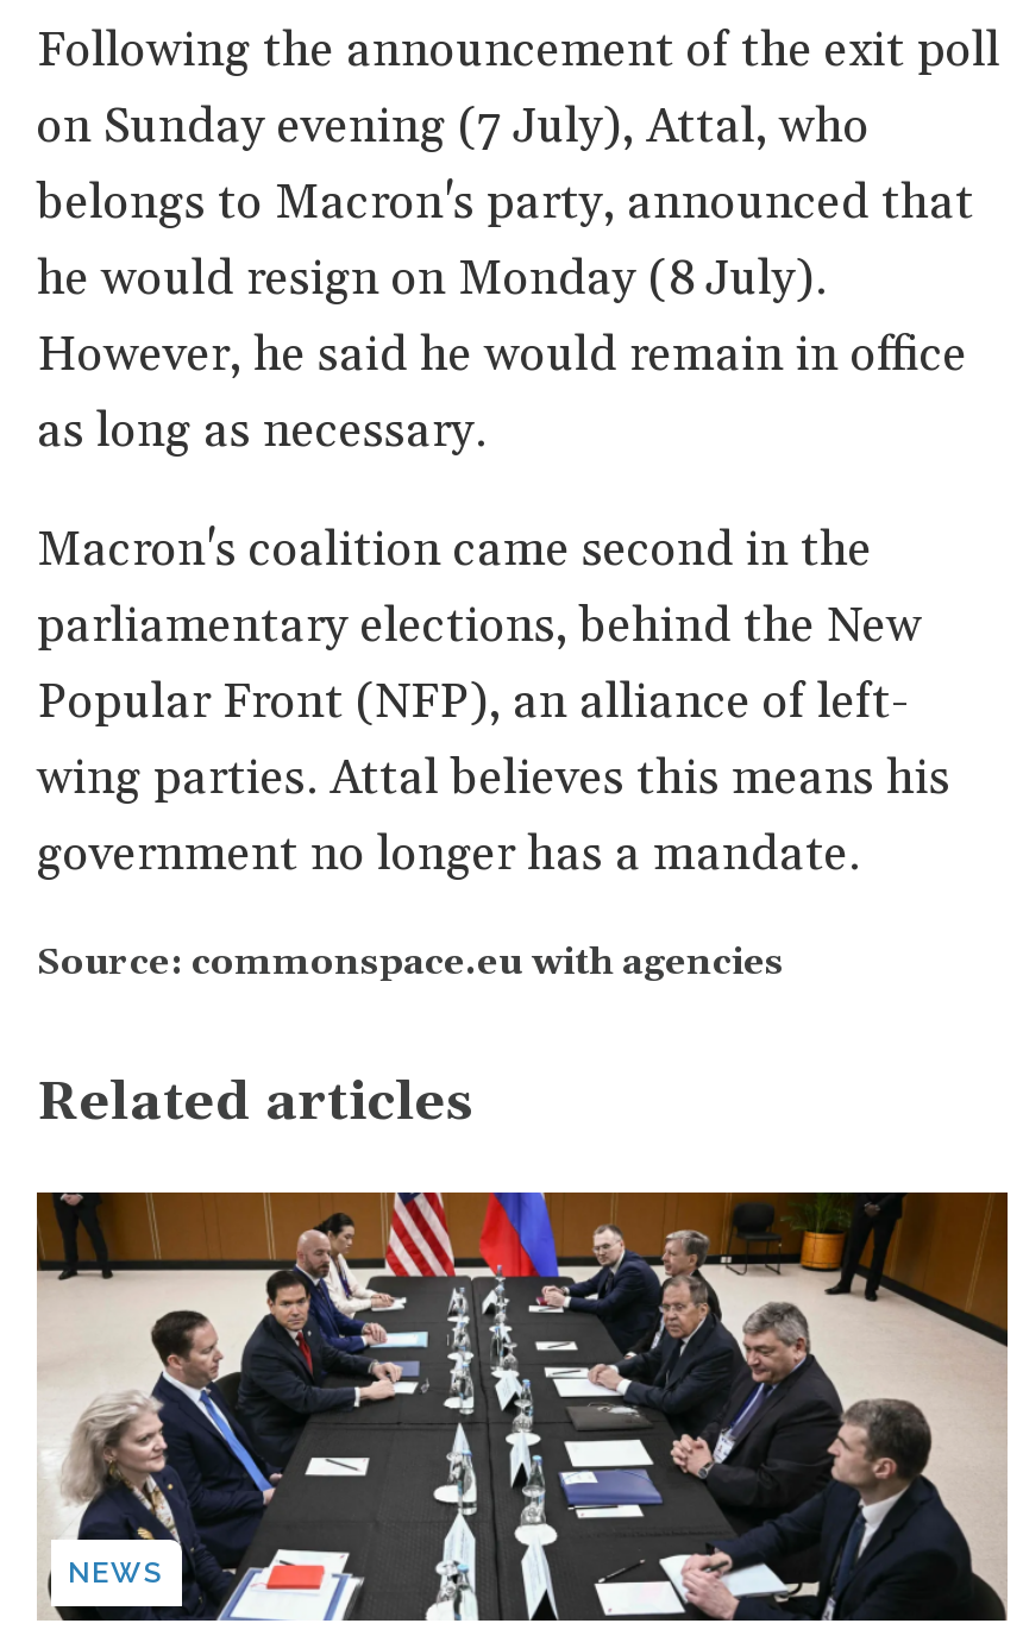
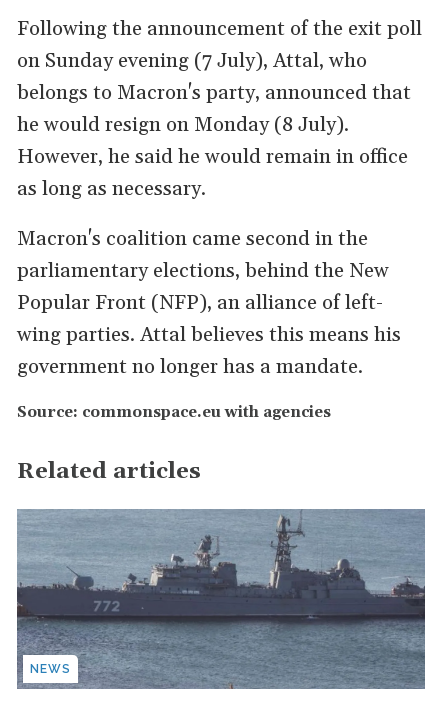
- [image]
+ [image]
